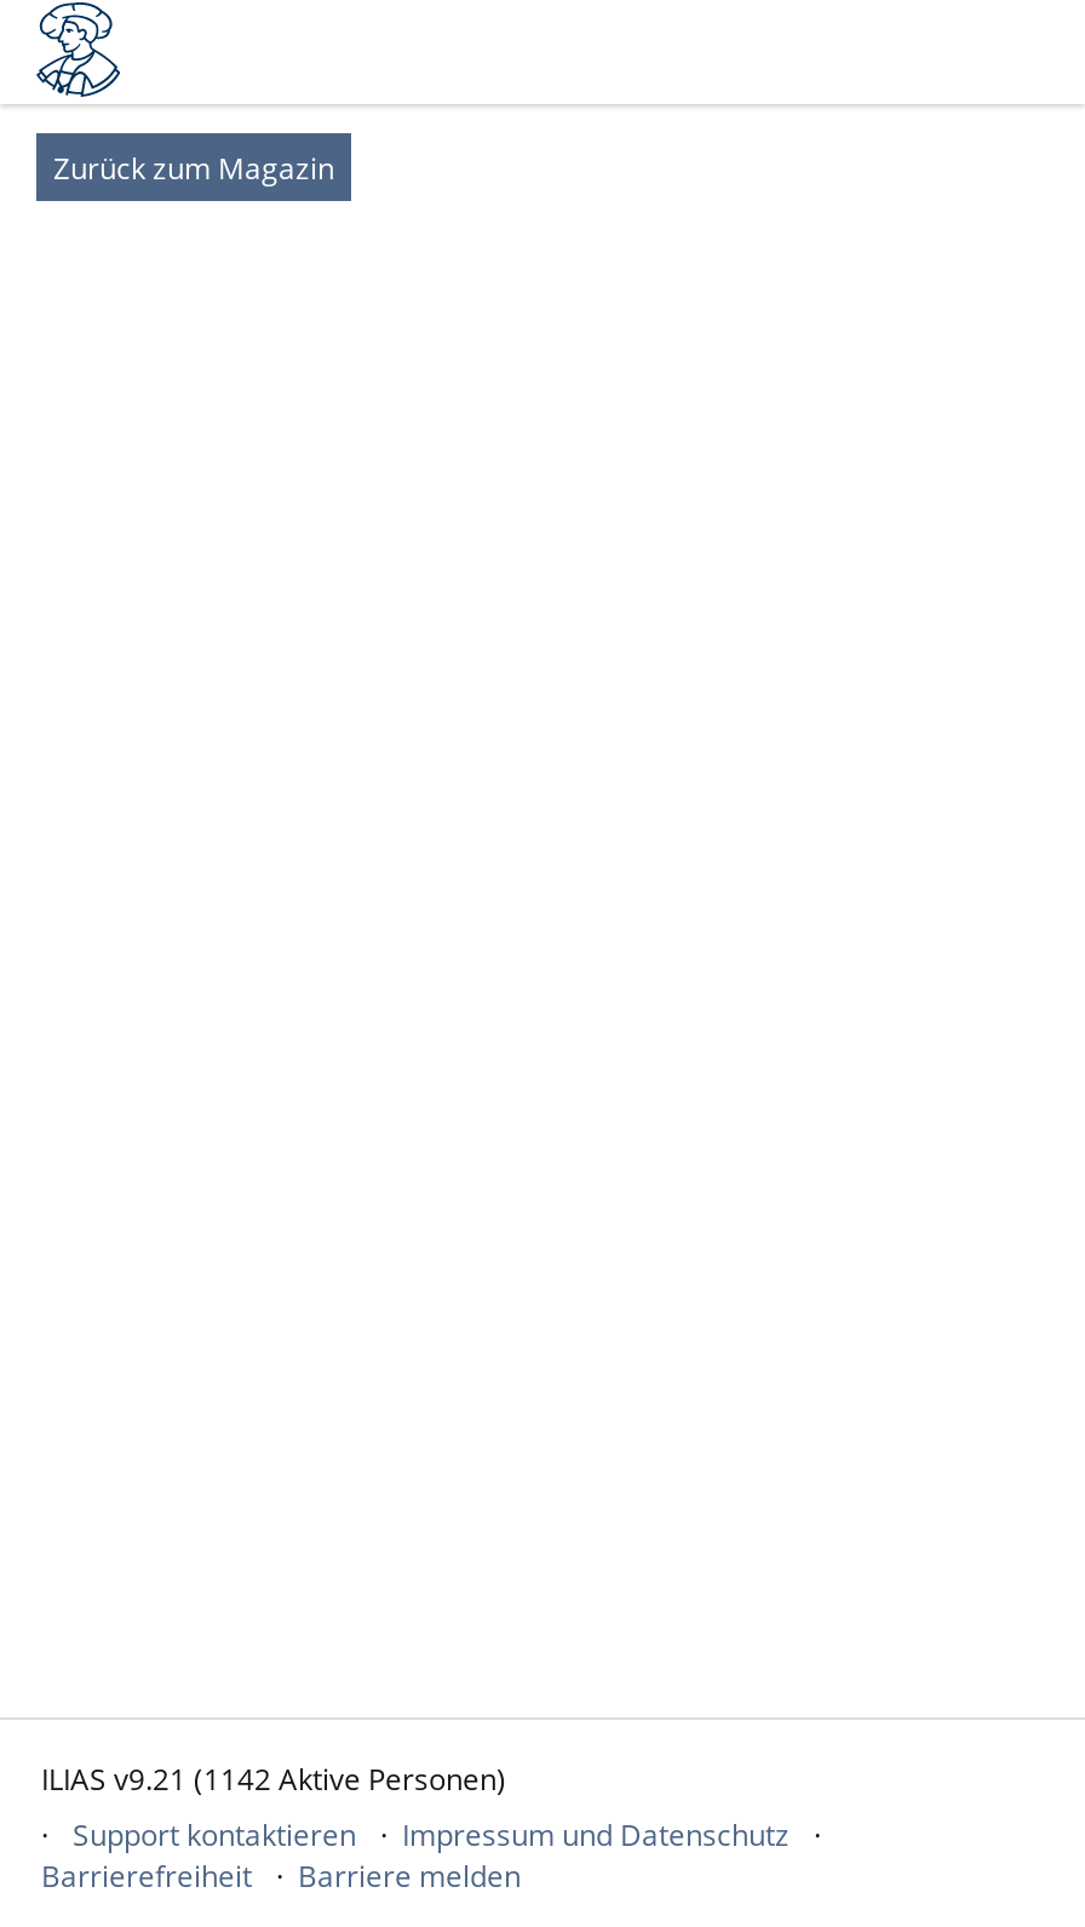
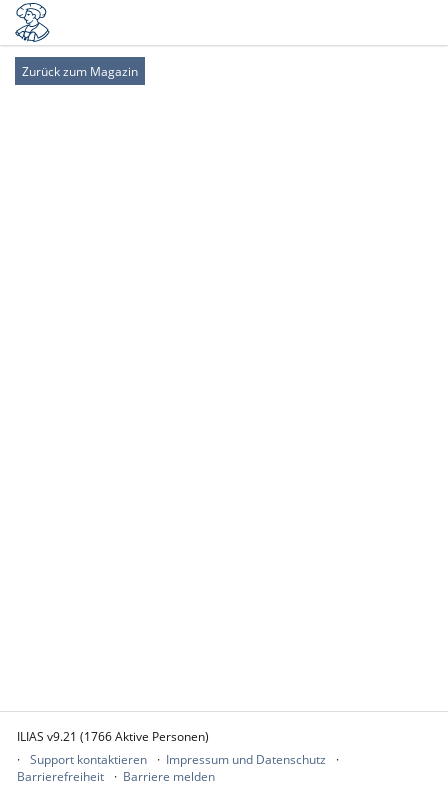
- ILIAS v9.21 (1142 Aktive Personen)
+ ILIAS v9.21 (1766 Aktive Personen)
